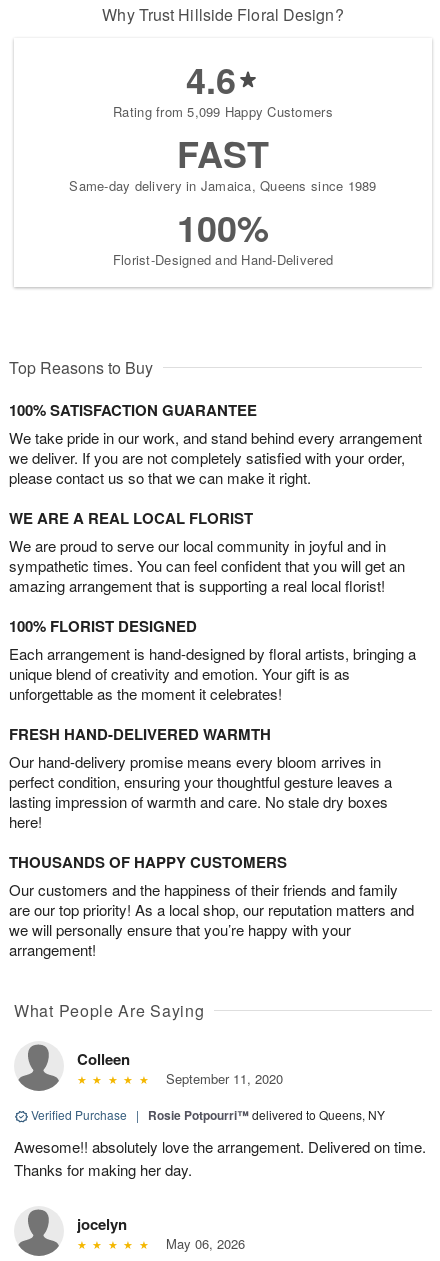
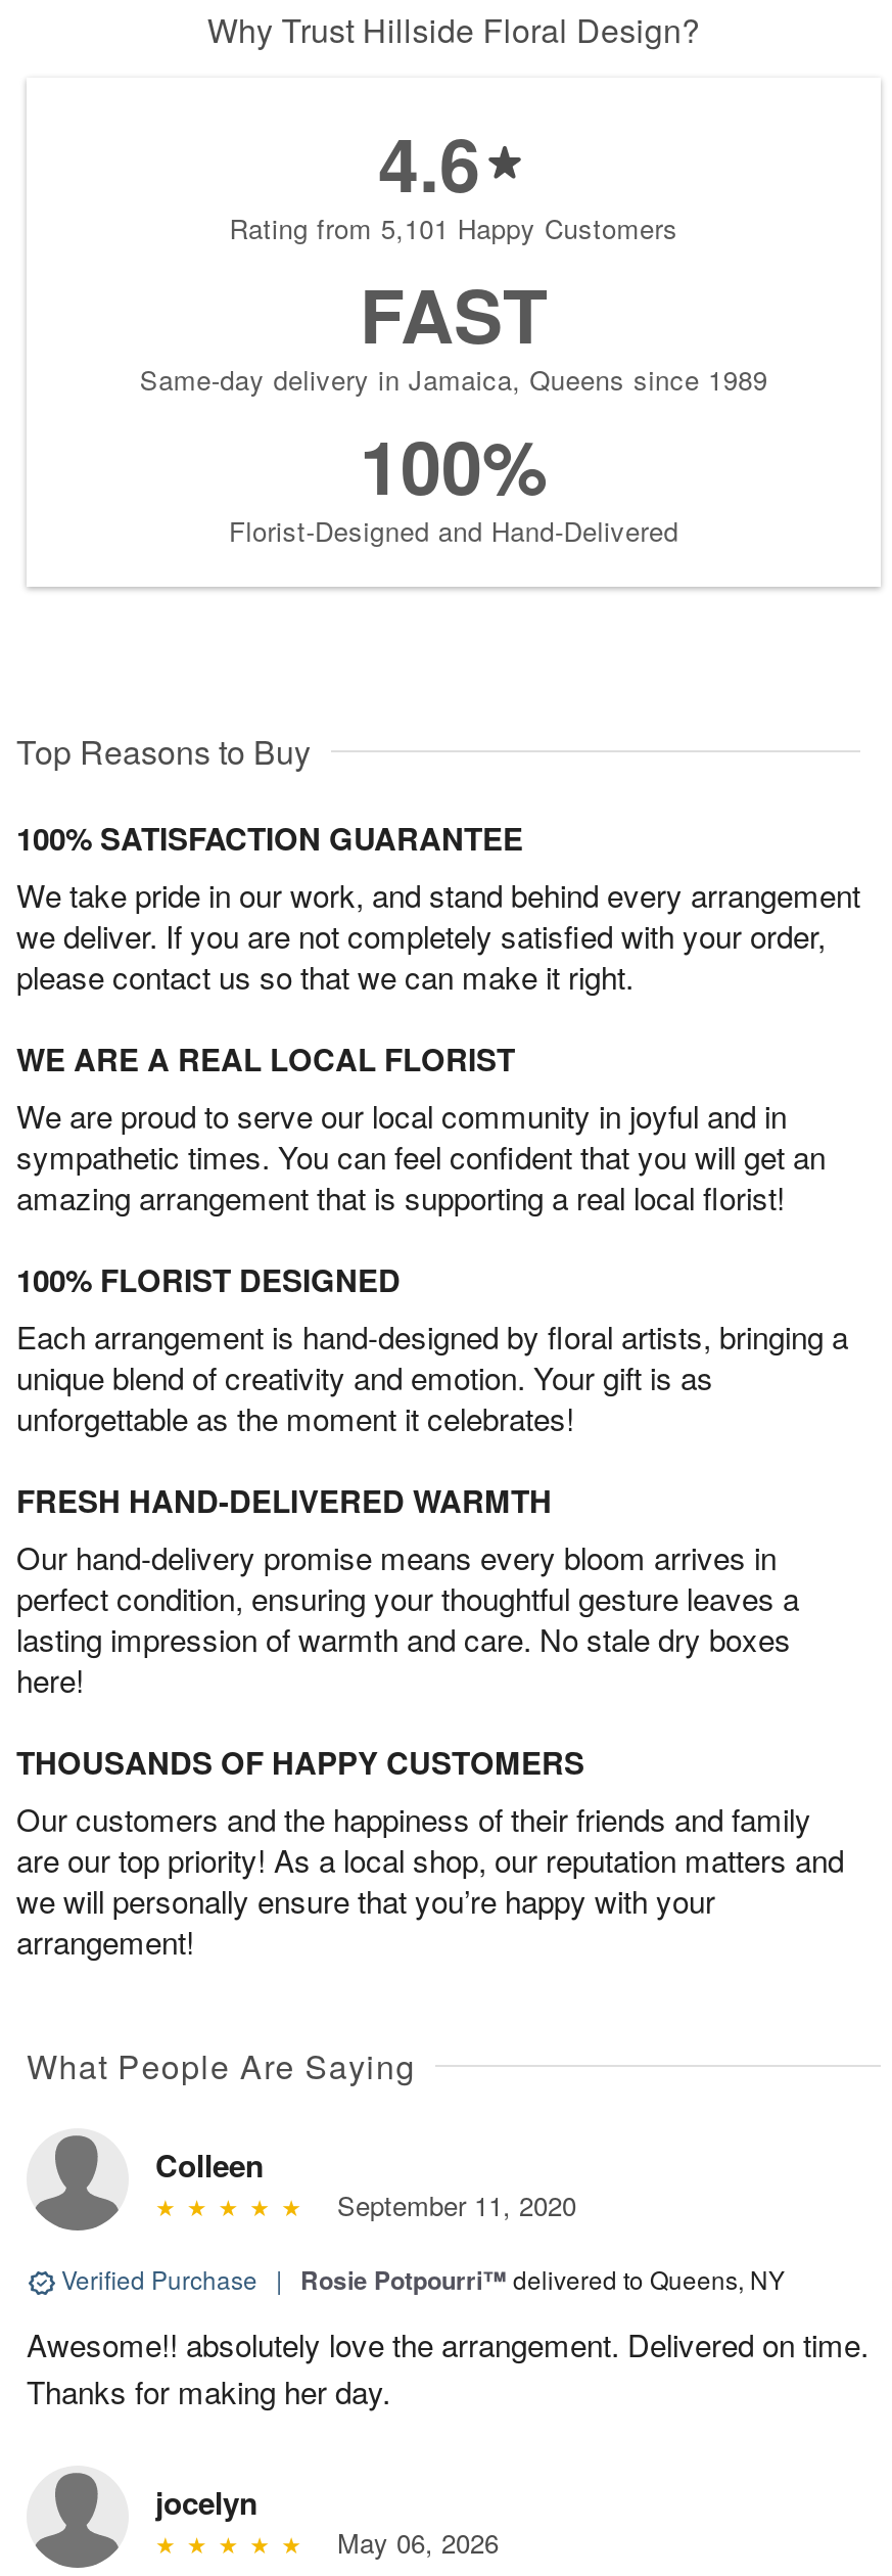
- Rating from 5,099 Happy Customers
+ Rating from 5,101 Happy Customers
